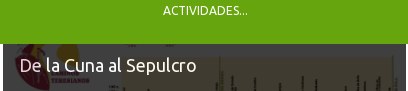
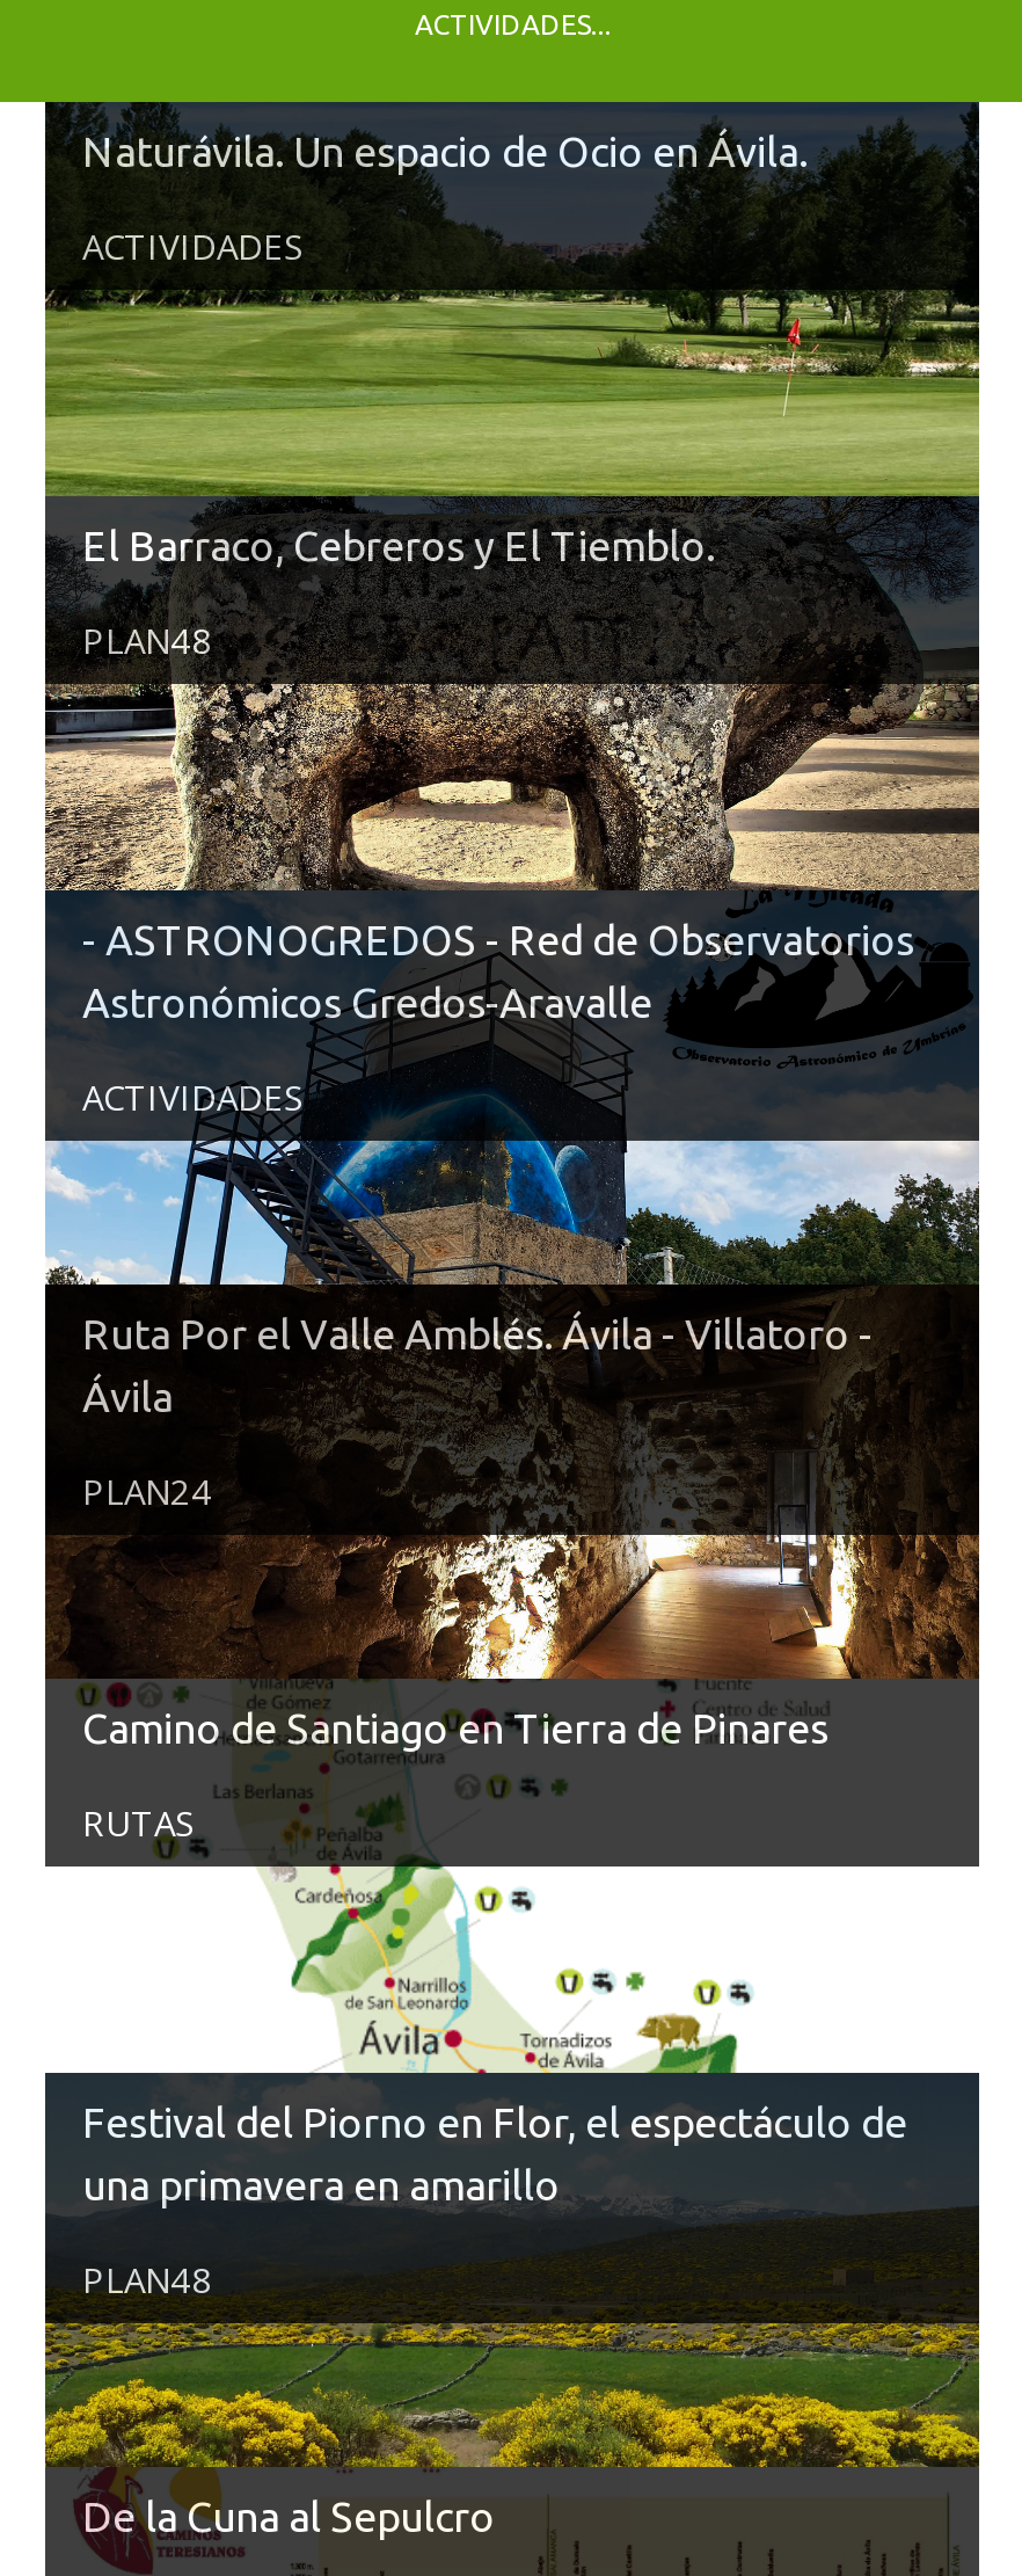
+ [image]
+ Naturávila. Un espacio de Ocio en Ávila.
+ ACTIVIDADES

+ [image]
+ Festival del Piorno en Flor, el espectáculo de
+ una primavera en amarillo
+ PLAN48

+ [image]
+ - ASTRONOGREDOS - Red de Observatorios
+ Astronómicos Gredos-Aravalle
+ ACTIVIDADES

+ El Barraco, Cebreros y El Tiemblo.
+ PLAN48

+ Ruta Por el Valle Amblés. Ávila - Villatoro -
+ Ávila
+ PLAN24

+ Camino de Santiago en Tierra de Pinares
+ RUTAS
